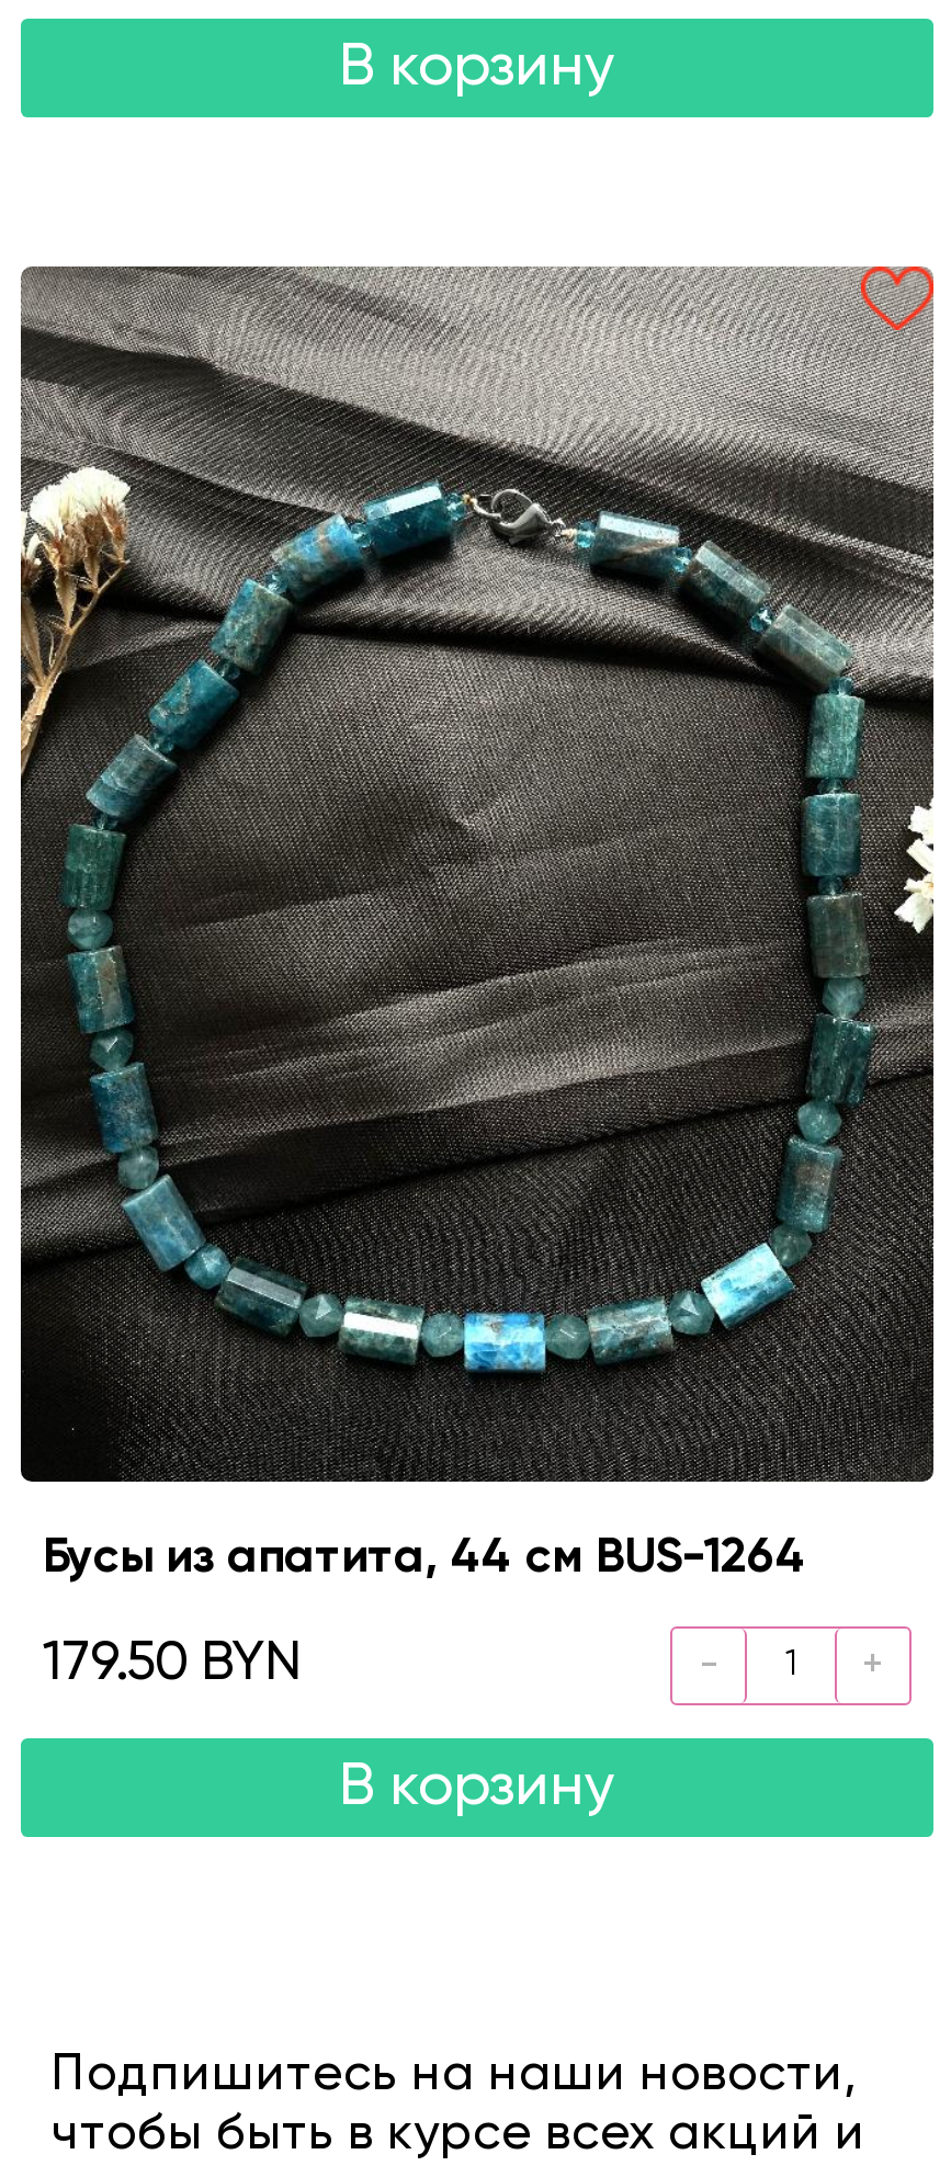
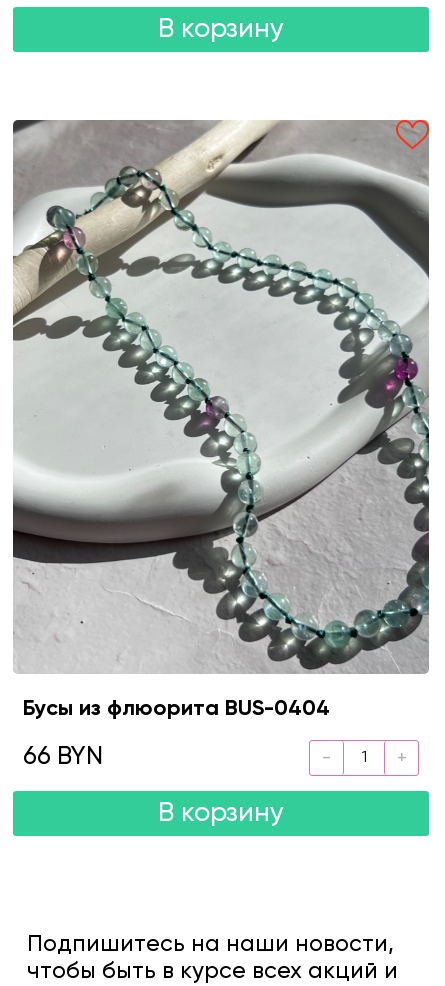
- [image]
- Бусы из апатита, 44 см BUS-1264
+ [image]
+ Бусы из флюорита BUS-0404

- 179.50 BYN
+ 66 BYN
